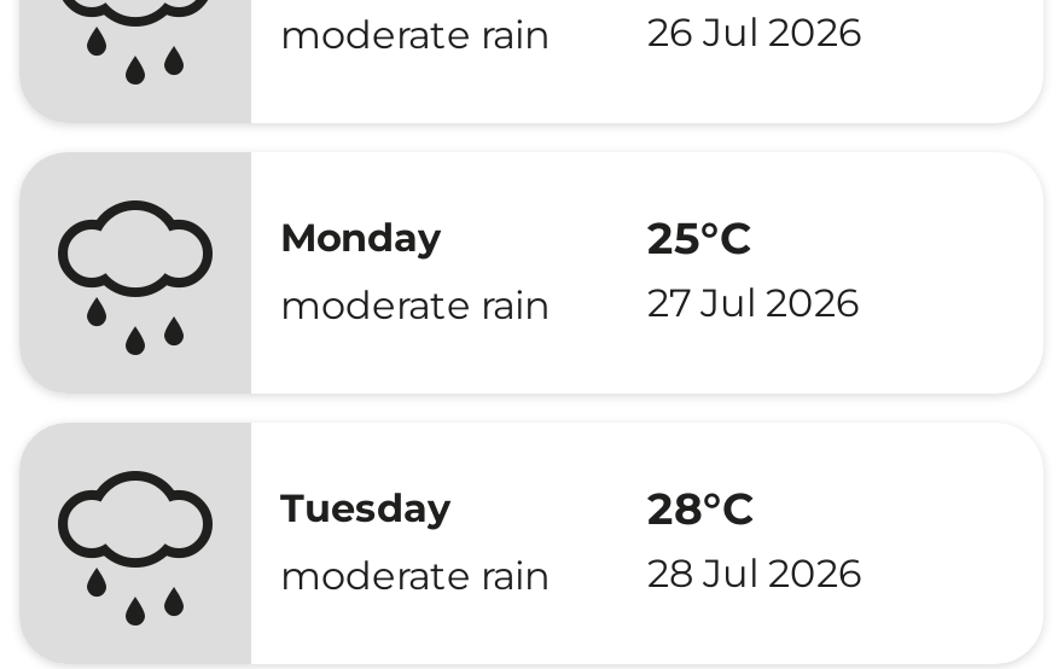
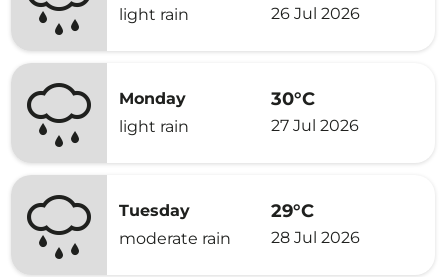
- moderate rain
+ light rain

- 25°C
+ 30°C

- moderate rain
+ light rain

- 28°C
+ 29°C
